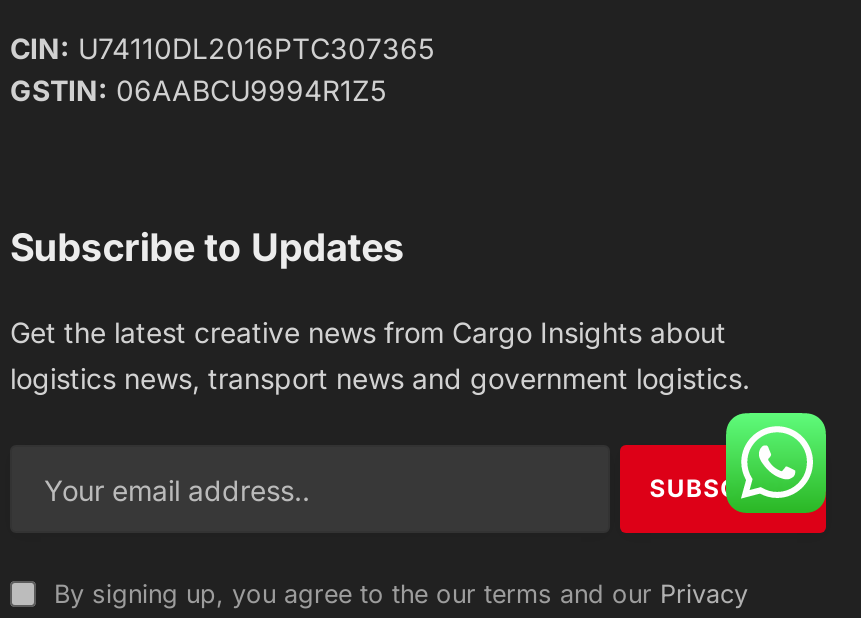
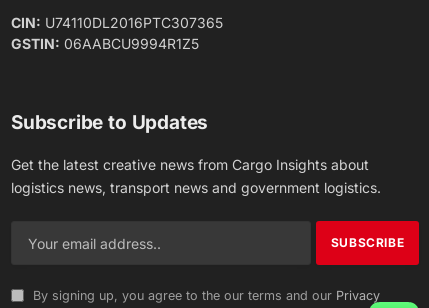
- [image]
+ [image]
